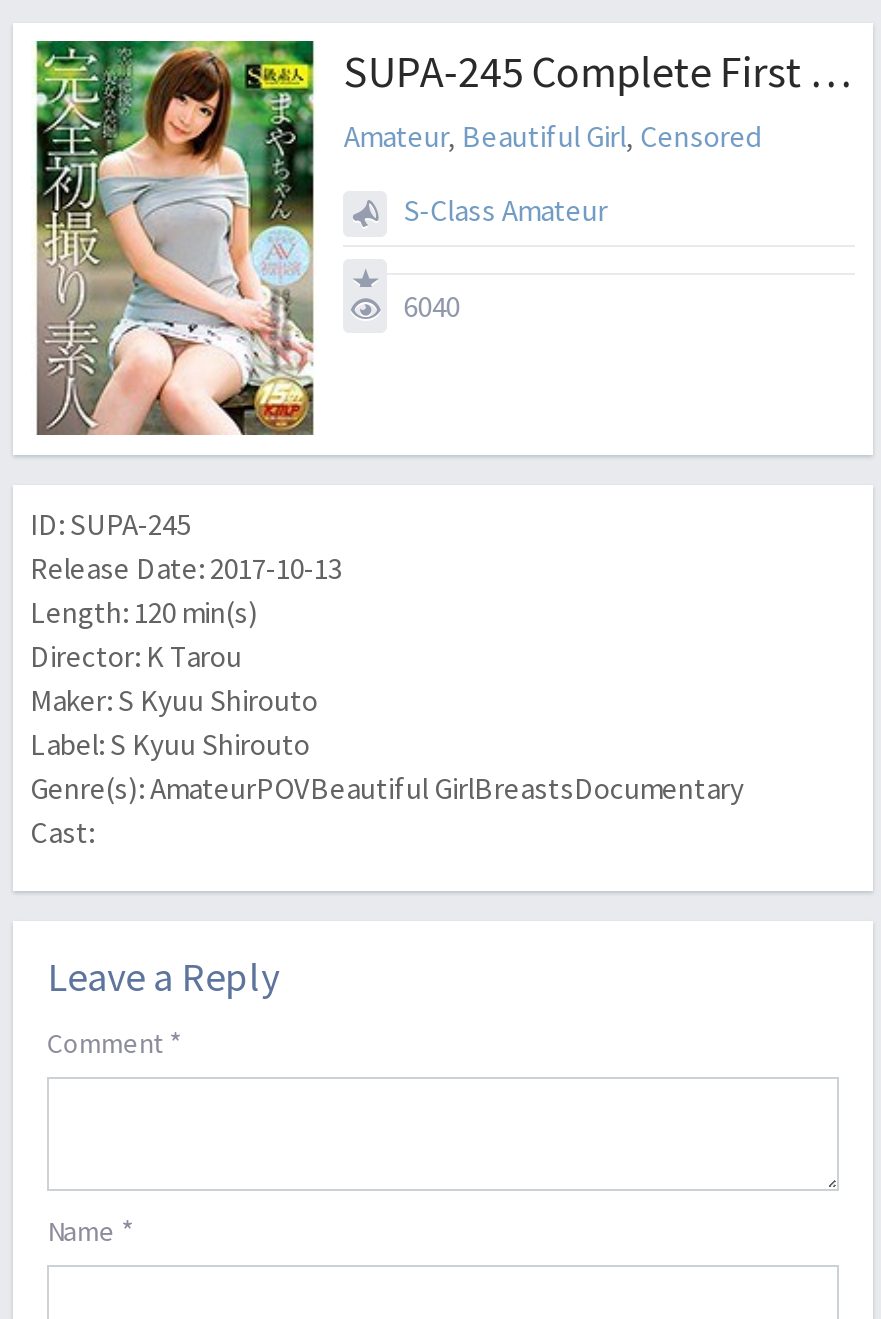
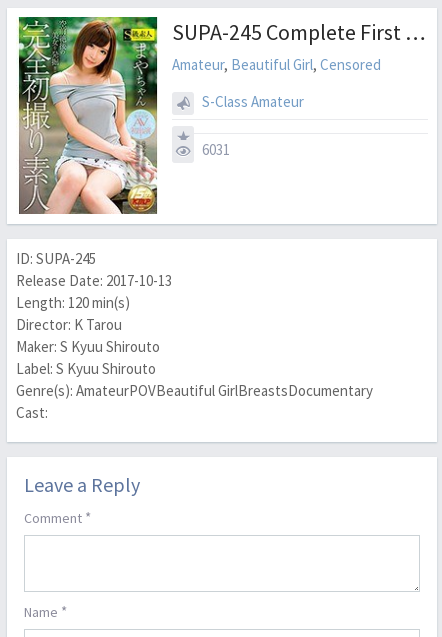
- 6040
+ 6031
